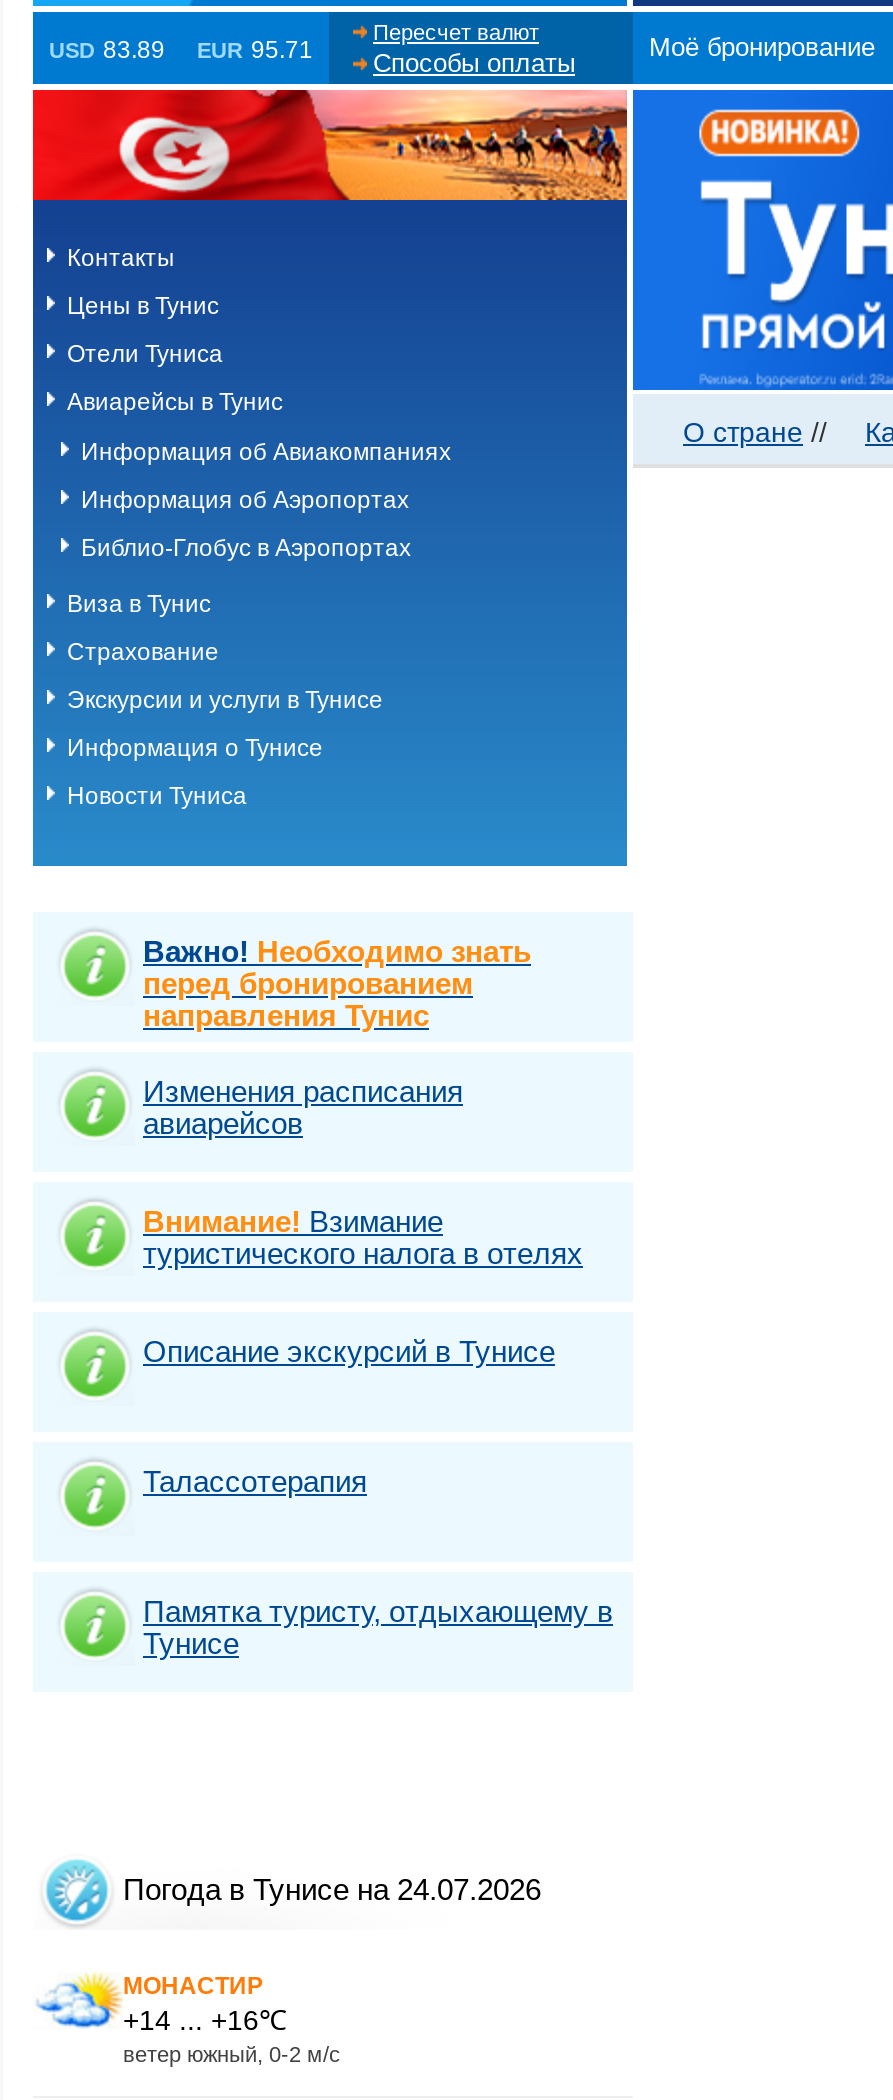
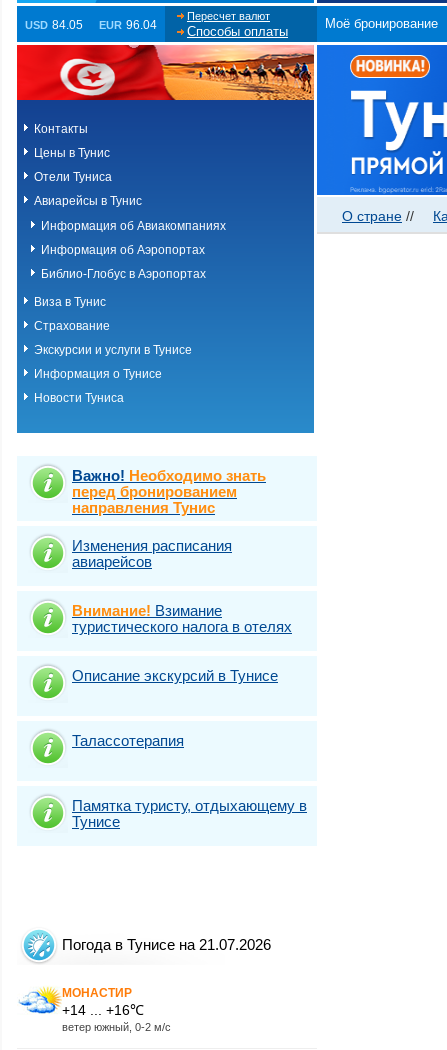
- USD 83.89
+ USD 84.05

- EUR 95.71
+ EUR 96.04

- Погода в Тунисе на 24.07.2026
+ Погода в Тунисе на 21.07.2026
